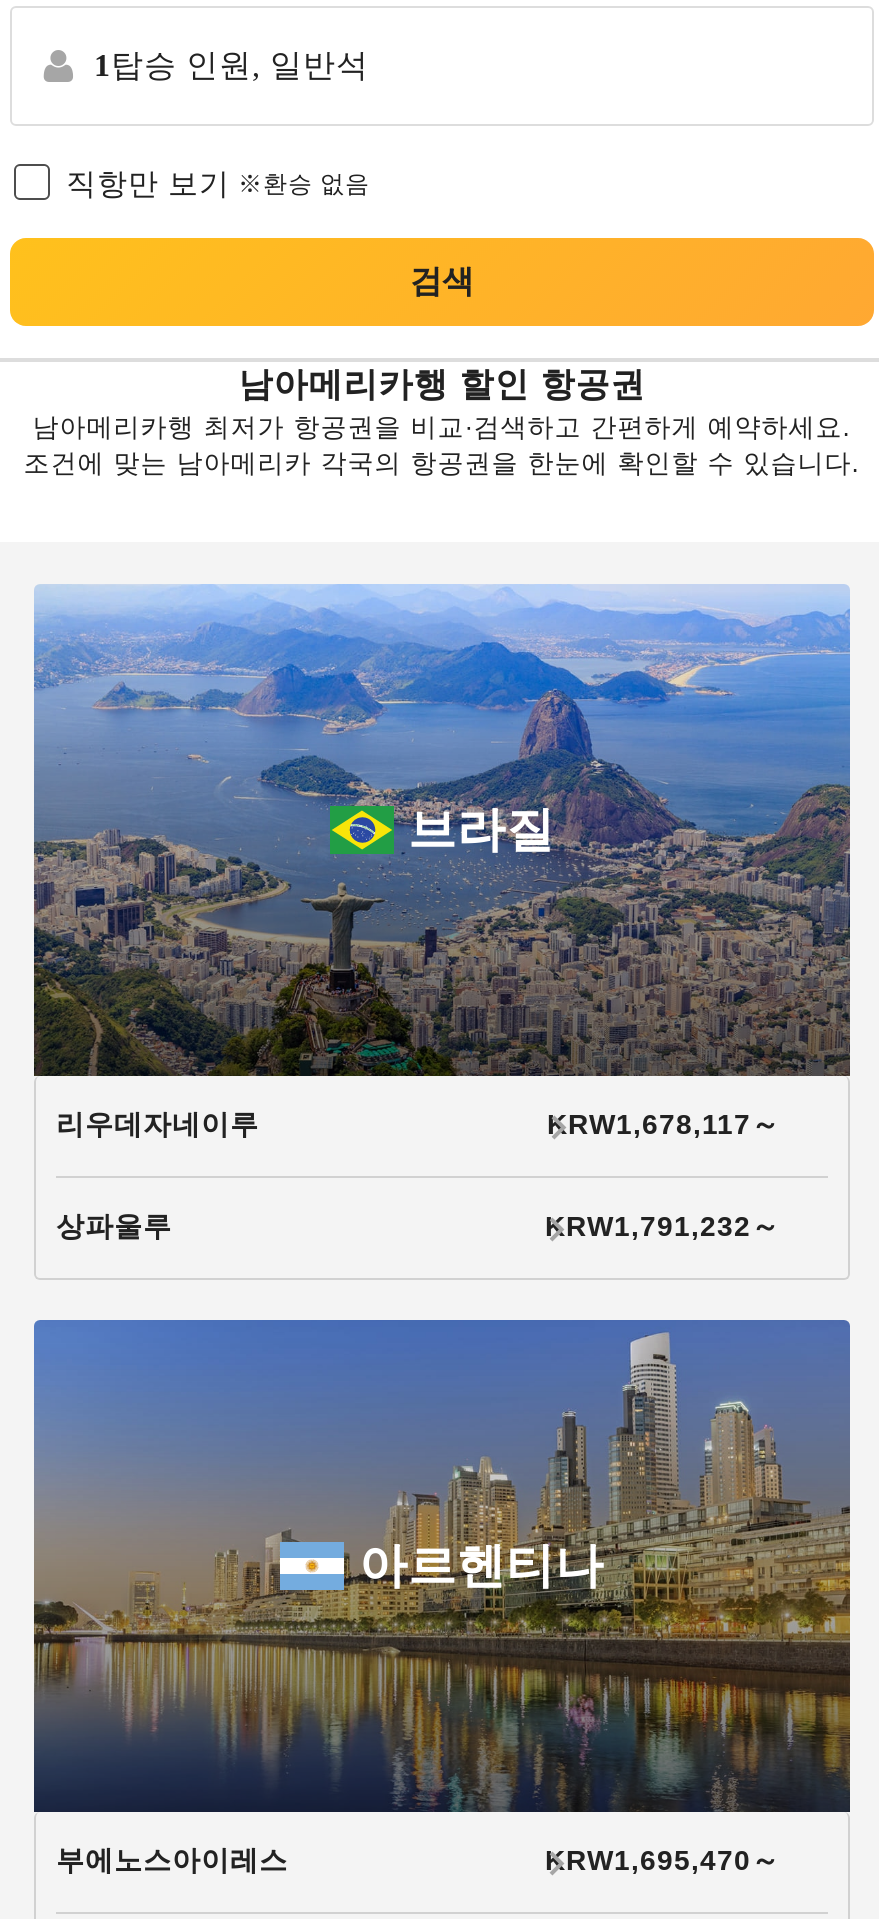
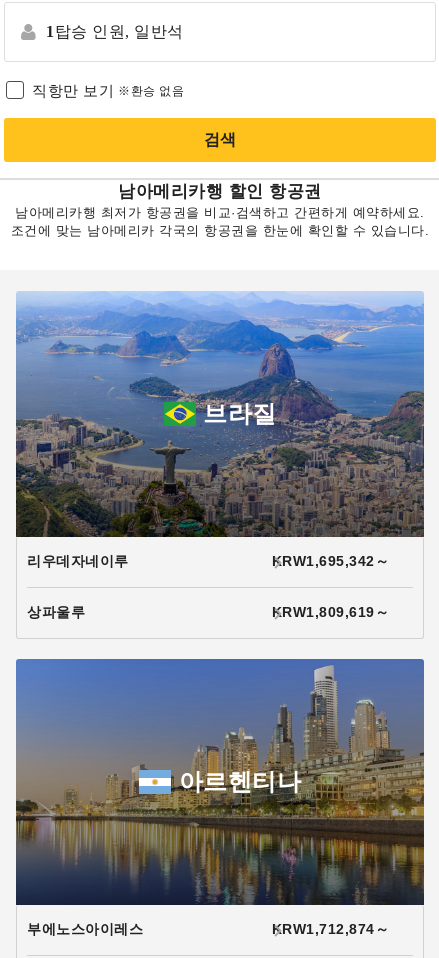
- KRW1,678,117～
+ KRW1,695,342～

- KRW1,791,232～
+ KRW1,809,619～

- KRW1,695,470～
+ KRW1,712,874～
